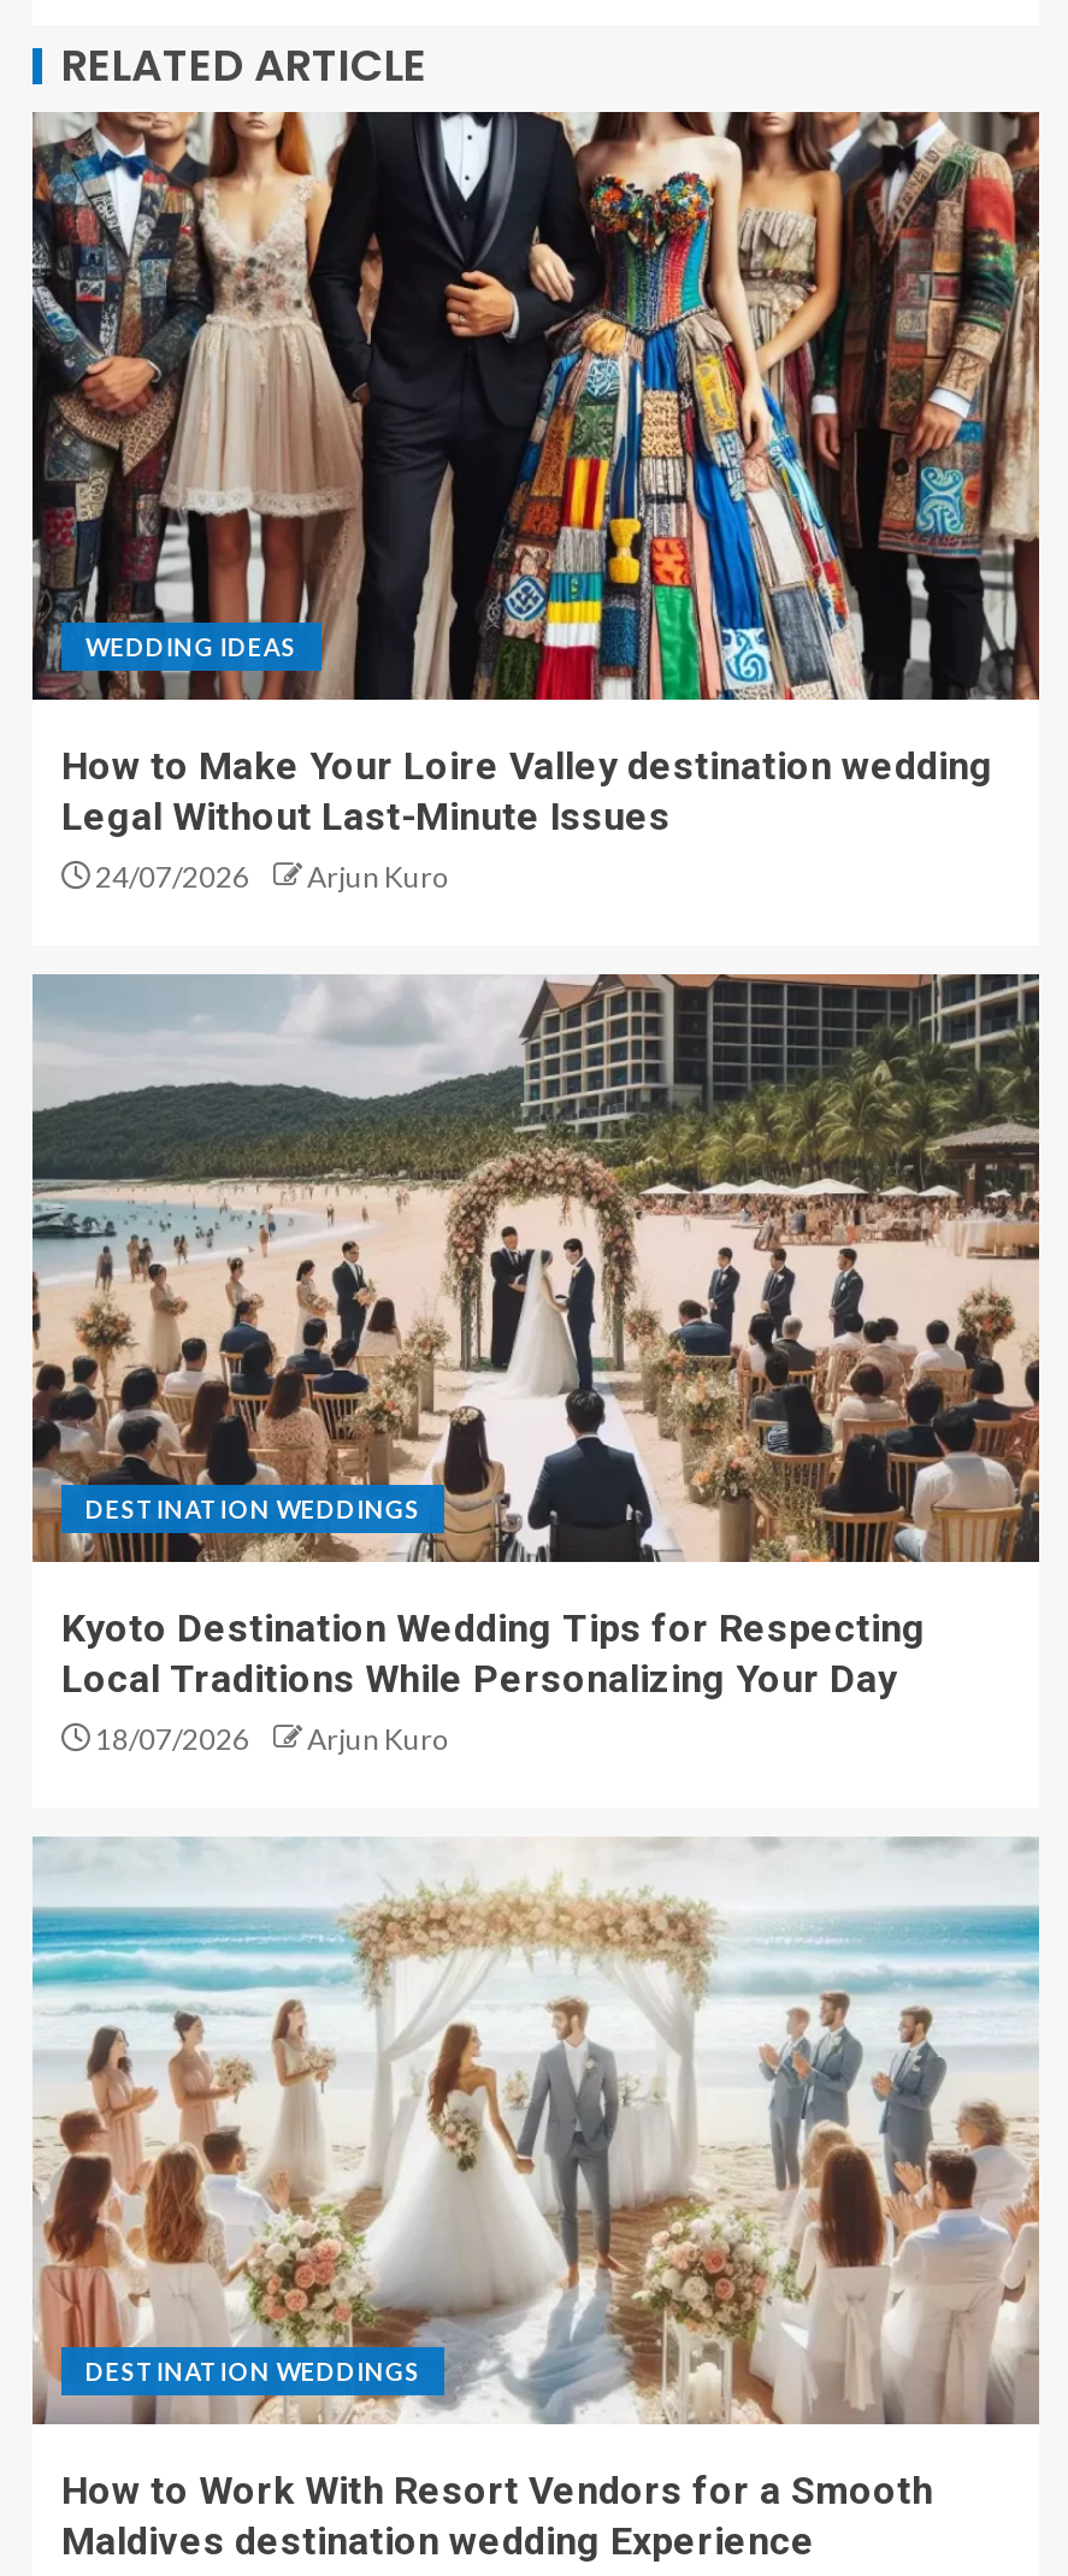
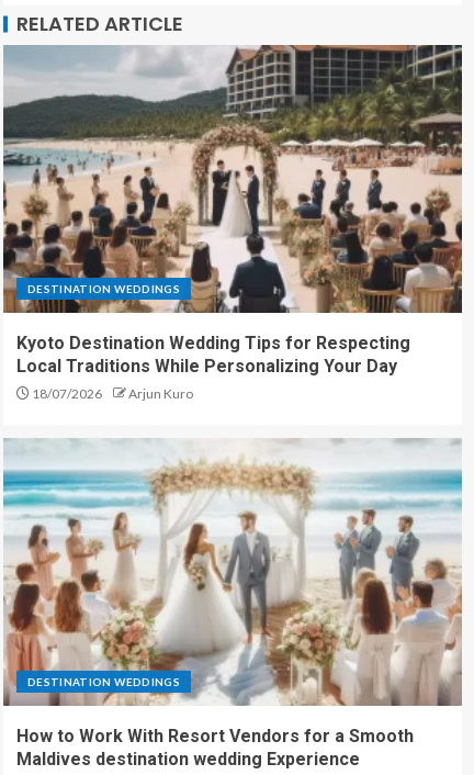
- [image]
- WEDDING IDEAS
- How to Make Your Loire Valley destination wedding
- Legal Without Last-Minute Issues
- 24/07/2026
- Arjun Kuro
